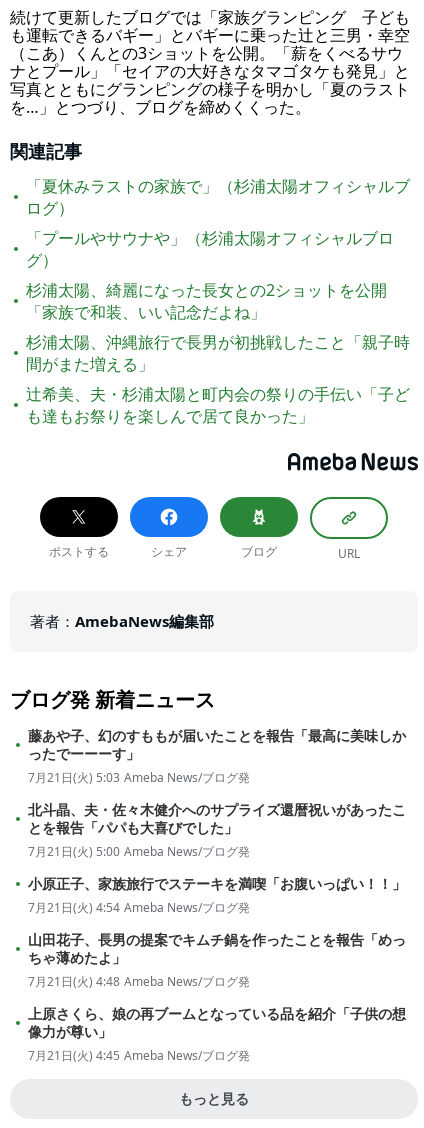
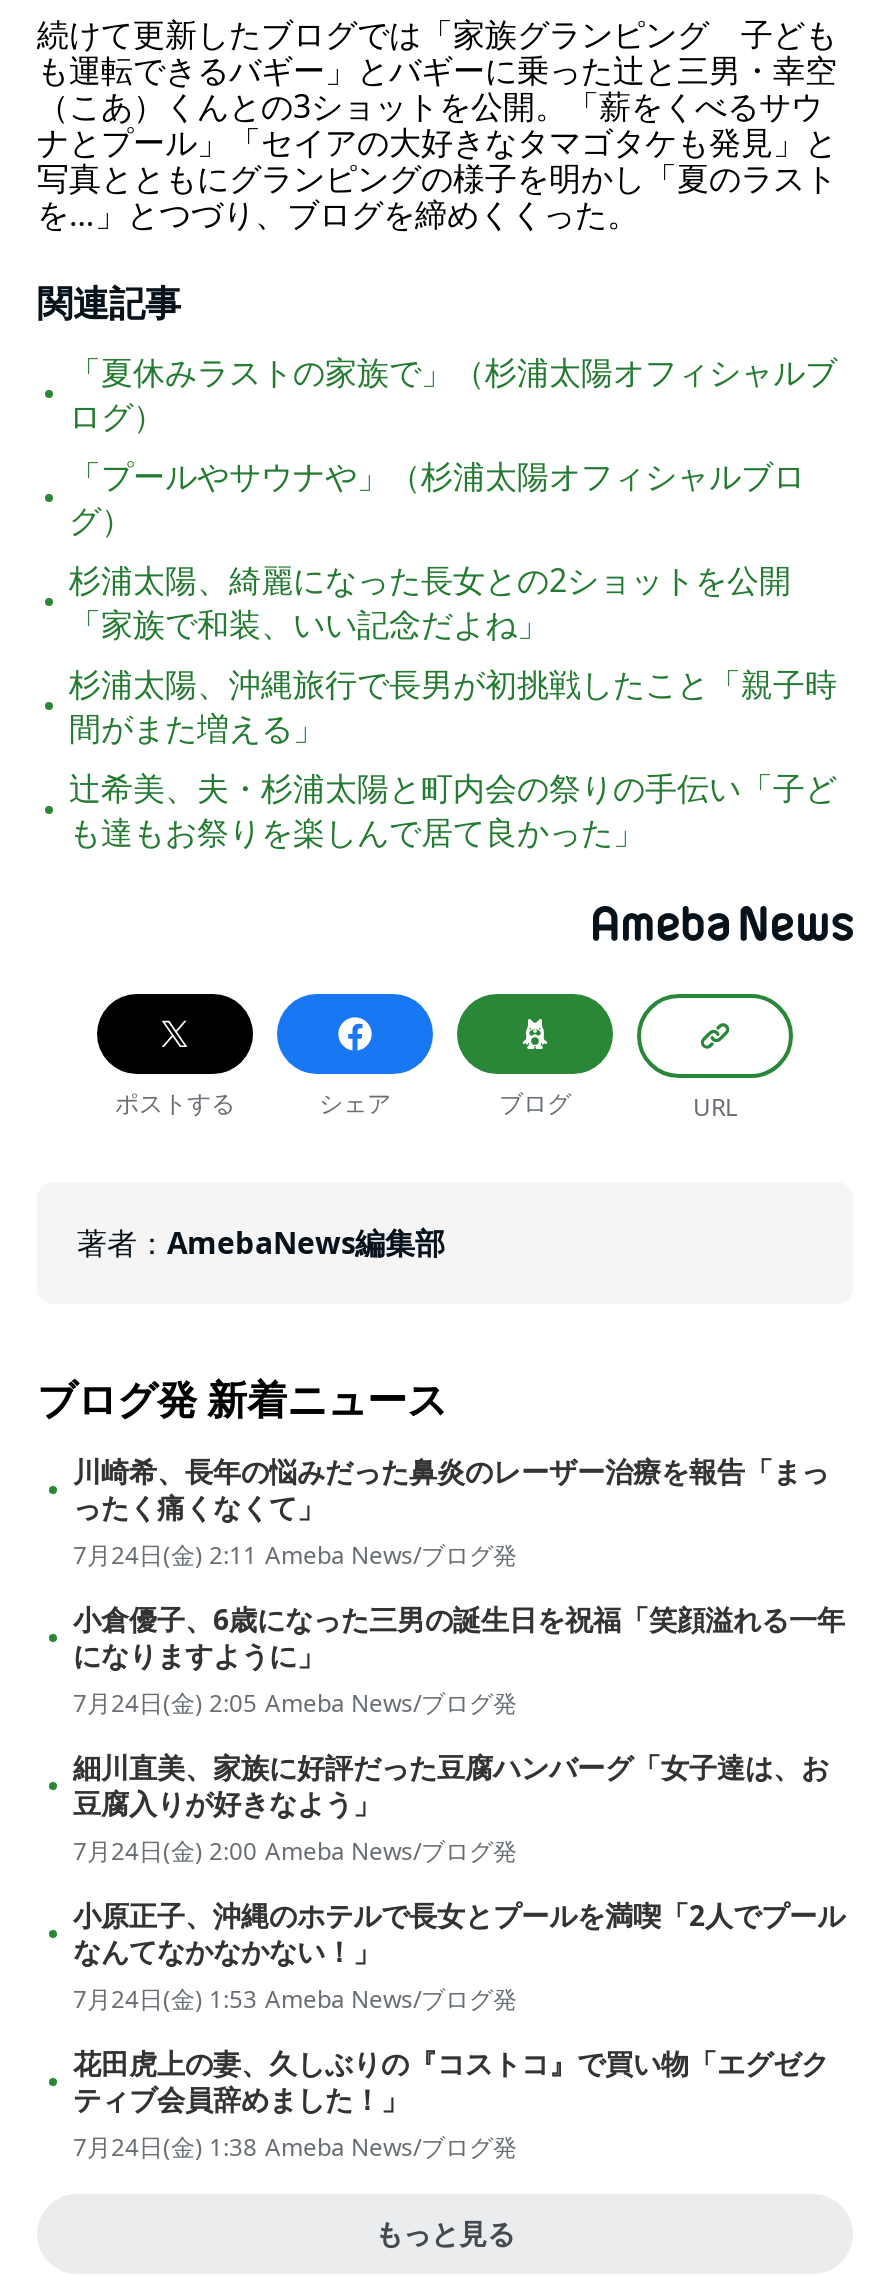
- 藤あや子、幻のすももが届いたことを報告「最高に美味しか
- ったでーーーす」
- 7月21日(火) 5:03 Ameba News/ブログ発
+ 川崎希、長年の悩みだった鼻炎のレーザー治療を報告「まっ
+ ったく痛くなくて」
+ 7月24日(金) 2:11 Ameba News/ブログ発

- 北斗晶、夫・佐々木健介へのサプライズ還暦祝いがあったこ
- とを報告「パパも大喜びでした」
- 7月21日(火) 5:00 Ameba News/ブログ発
+ 小倉優子、6歳になった三男の誕生日を祝福「笑顔溢れる一年
+ になりますように」
+ 7月24日(金) 2:05 Ameba News/ブログ発

- 小原正子、家族旅行でステーキを満喫「お腹いっぱい！！」
- 7月21日(火) 4:54 Ameba News/ブログ発
+ 細川直美、家族に好評だった豆腐ハンバーグ「女子達は、お
+ 豆腐入りが好きなよう」
+ 7月24日(金) 2:00 Ameba News/ブログ発

- 山田花子、長男の提案でキムチ鍋を作ったことを報告「めっ
- ちゃ薄めたよ」
- 7月21日(火) 4:48 Ameba News/ブログ発
+ 小原正子、沖縄のホテルで長女とプールを満喫「2人でプール
+ なんてなかなかない！」
+ 7月24日(金) 1:53 Ameba News/ブログ発

- 上原さくら、娘の再ブームとなっている品を紹介「子供の想
- 像力が尊い」
- 7月21日(火) 4:45 Ameba News/ブログ発
+ 花田虎上の妻、久しぶりの『コストコ』で買い物「エグゼク
+ ティブ会員辞めました！」
+ 7月24日(金) 1:38 Ameba News/ブログ発
